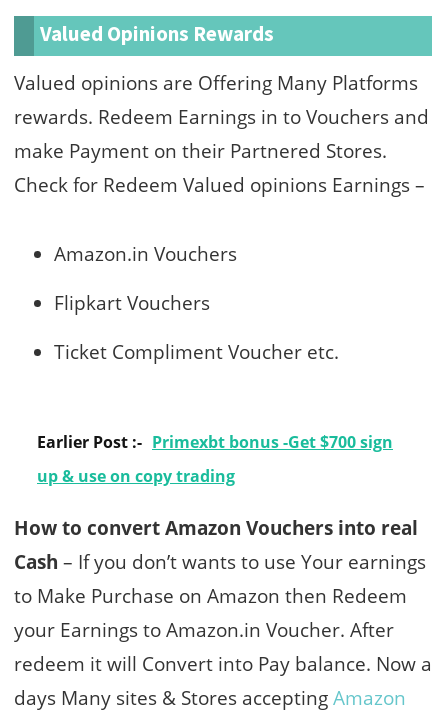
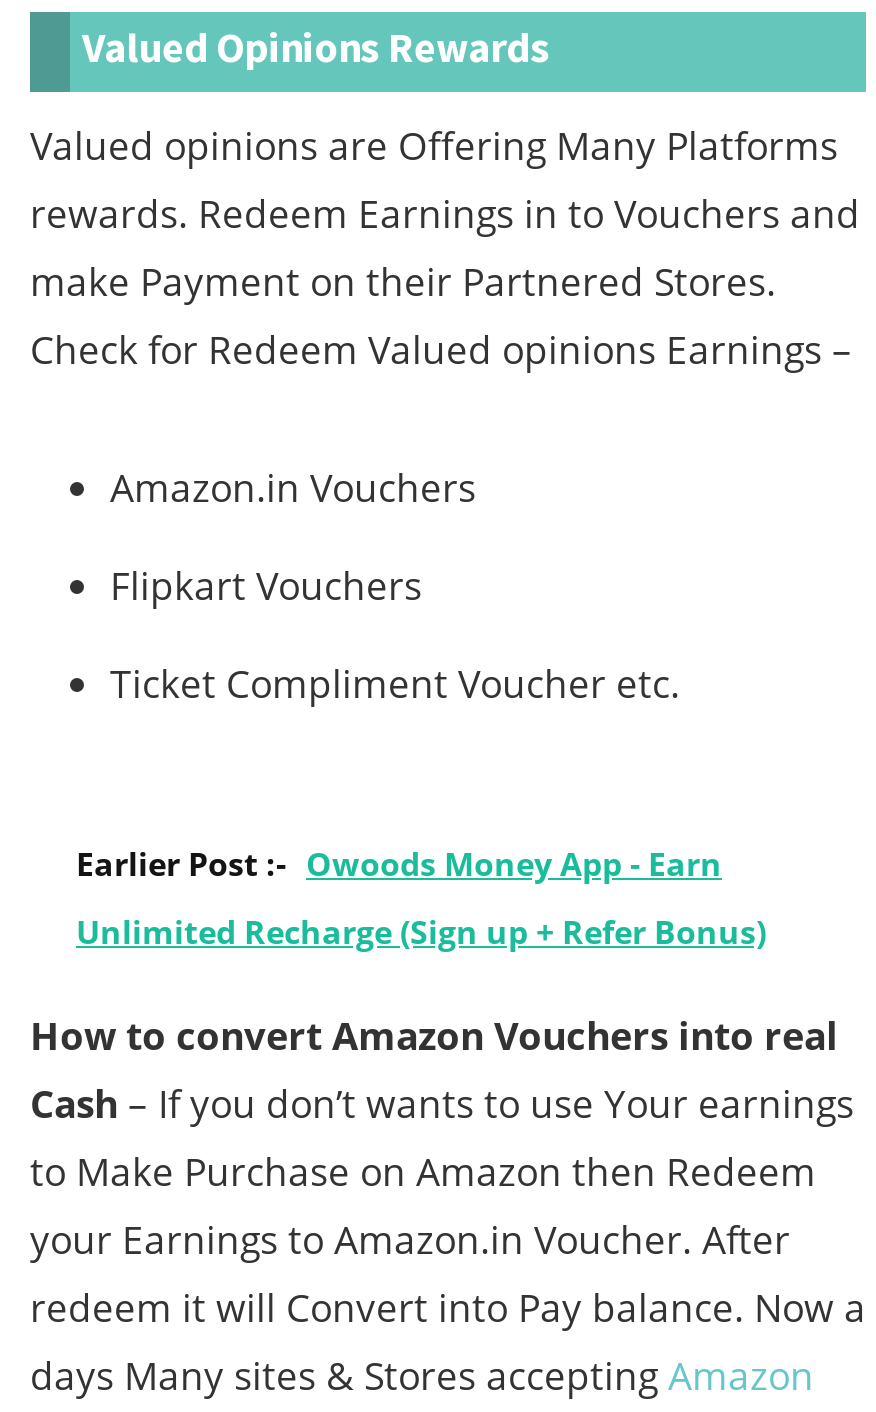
- Earlier Post :- Primexbt bonus -Get $700 sign
+ Earlier Post :- Owoods Money App - Earn

- up & use on copy trading
+ Unlimited Recharge (Sign up + Refer Bonus)
